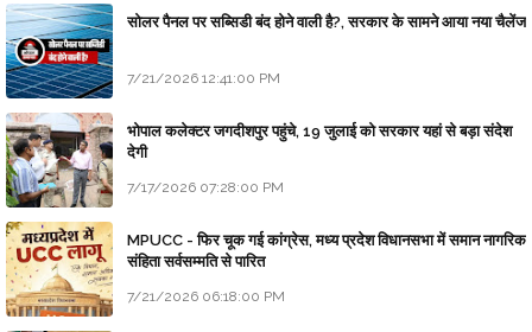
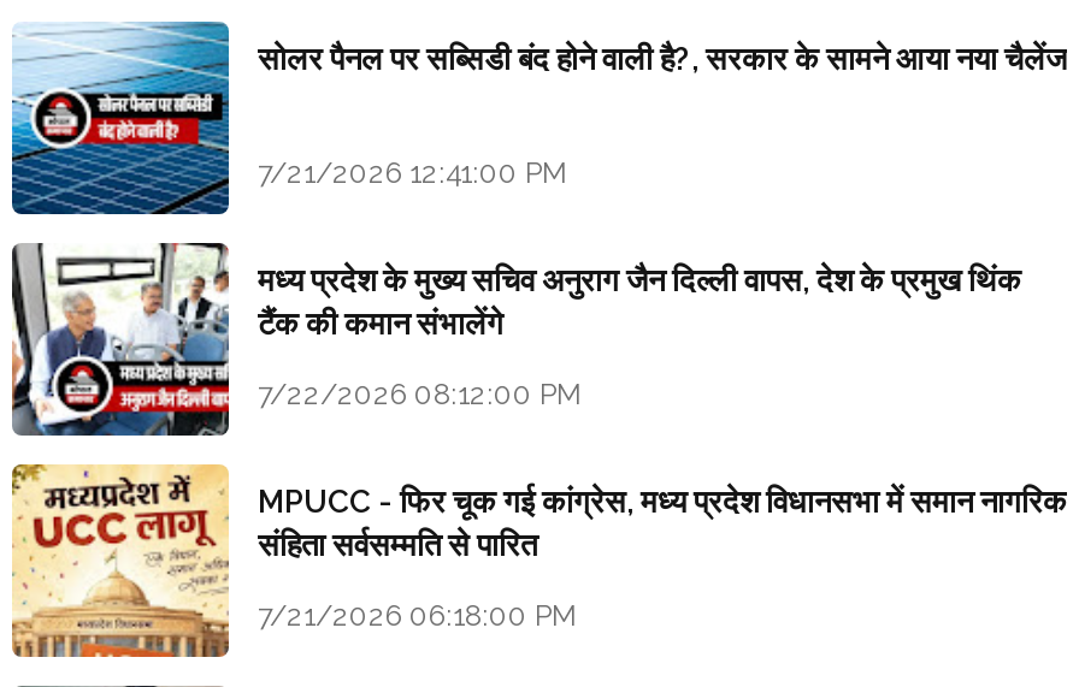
- [image]
- भोपाल कलेक्टर जगदीशपुर पहुंचे, 19 जुलाई को सरकार यहां से बड़ा संदेश
- देगी
+ [image]
+ मध्य प्रदेश के मुख्य सचिव अनुराग जैन दिल्ली वापस, देश के प्रमुख थिंक
+ टैंक की कमान संभालेंगे

- 7/17/2026 07:28:00 PM
+ 7/22/2026 08:12:00 PM
